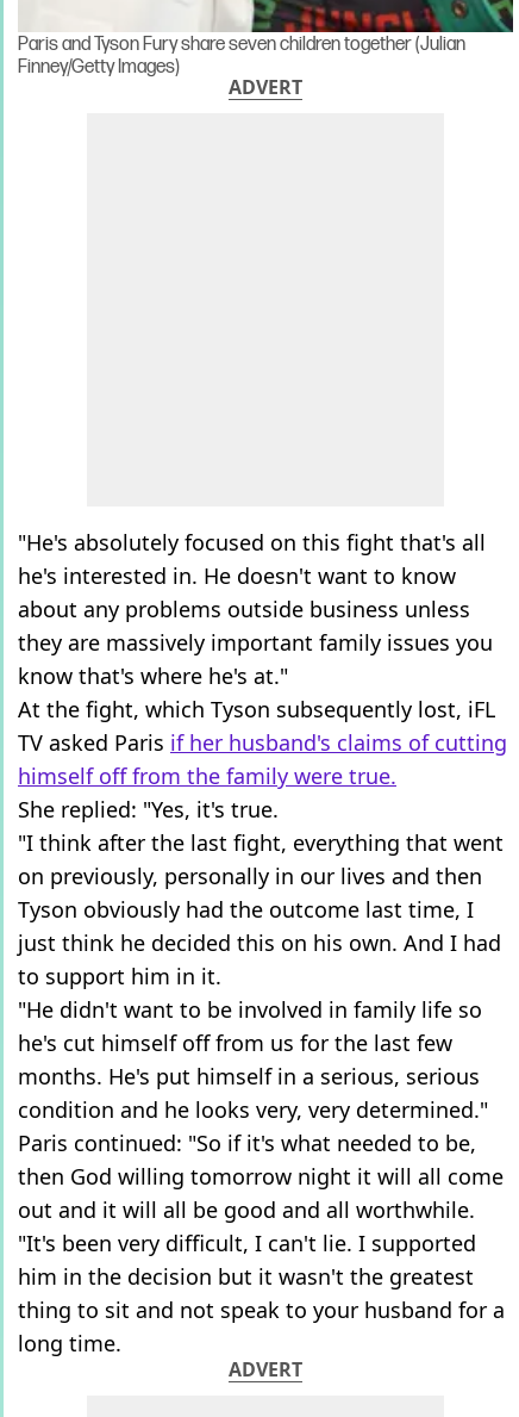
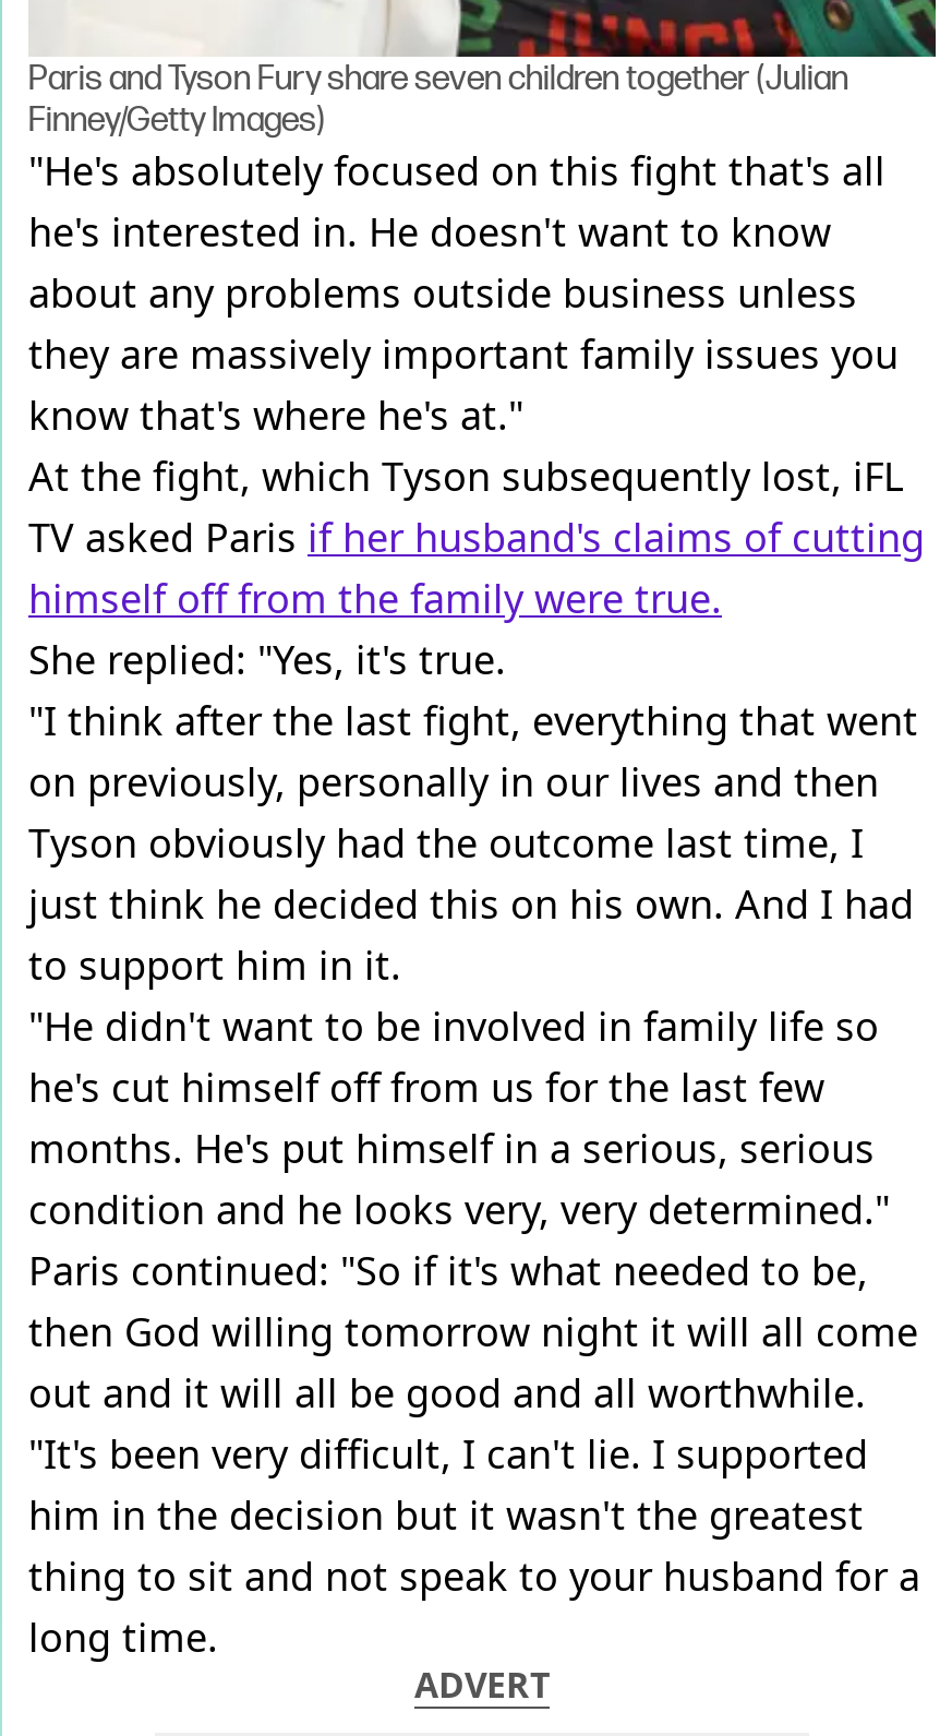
- ADVERT
